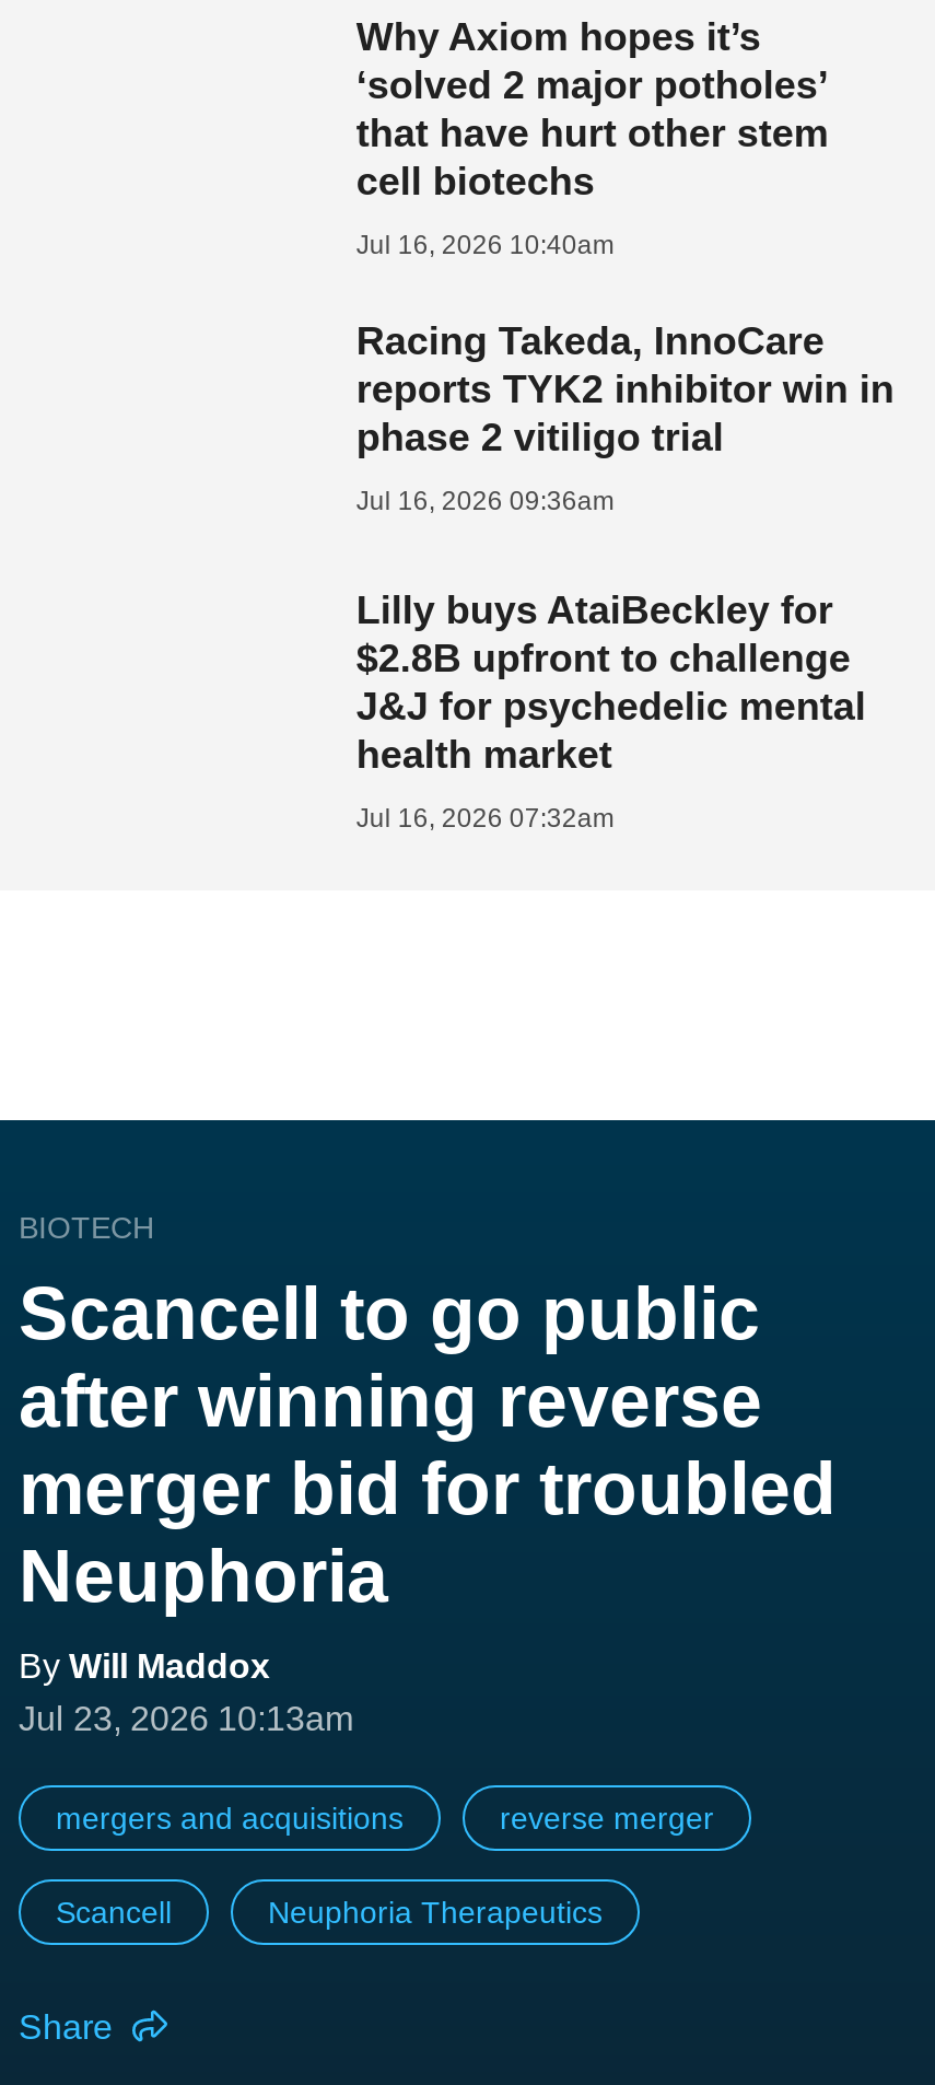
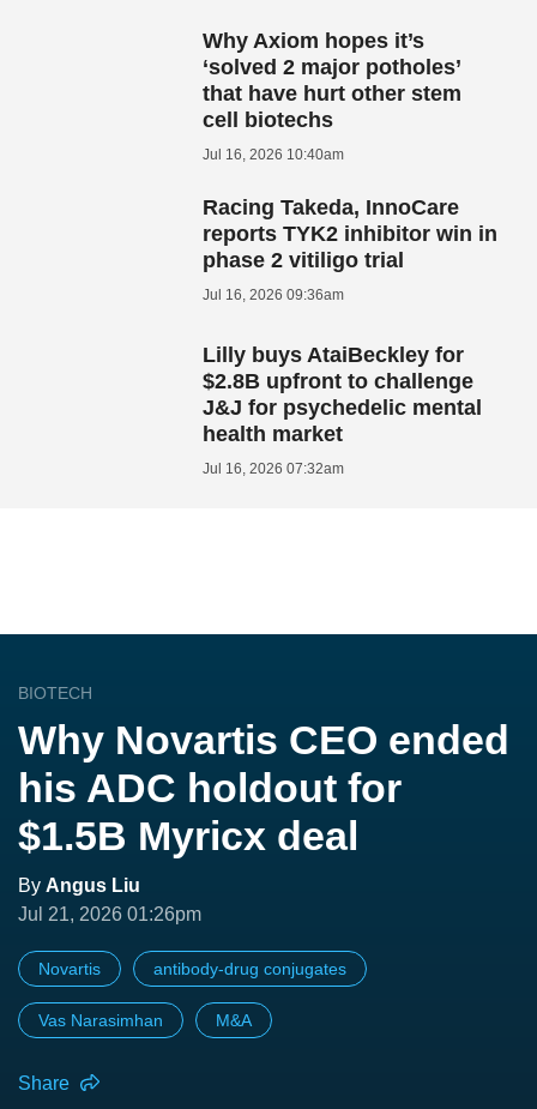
- Scancell to go public
- after winning reverse
- merger bid for troubled
- Neuphoria
- By Will Maddox
- Jul 23, 2026 10:13am
+ Why Novartis CEO ended
+ his ADC holdout for
+ $1.5B Myricx deal
+ By Angus Liu
+ Jul 21, 2026 01:26pm

- mergers and acquisitions
- reverse merger
+ Novartis
+ antibody-drug conjugates

- Scancell
- Neuphoria Therapeutics
+ Vas Narasimhan
+ M&A
